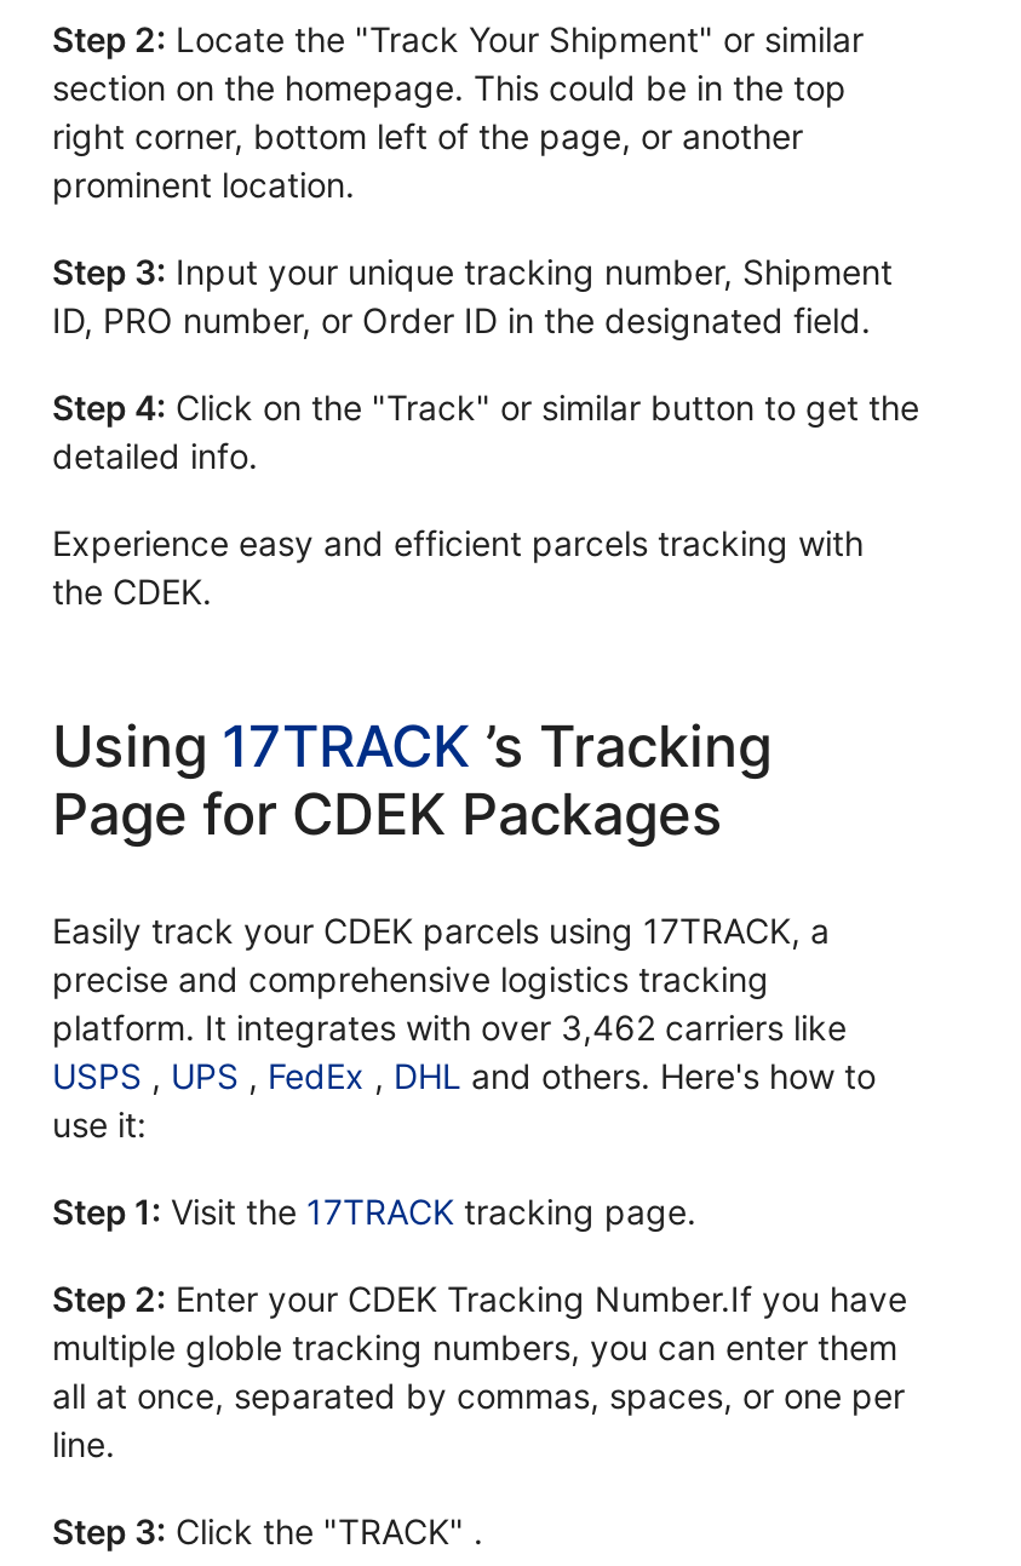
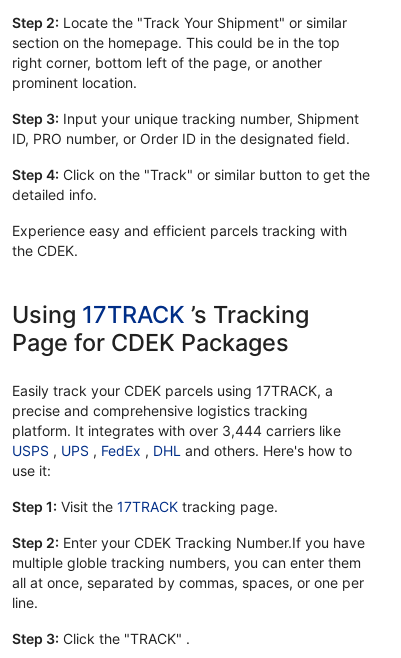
- platform. It integrates with over 3,462 carriers like
+ platform. It integrates with over 3,444 carriers like
